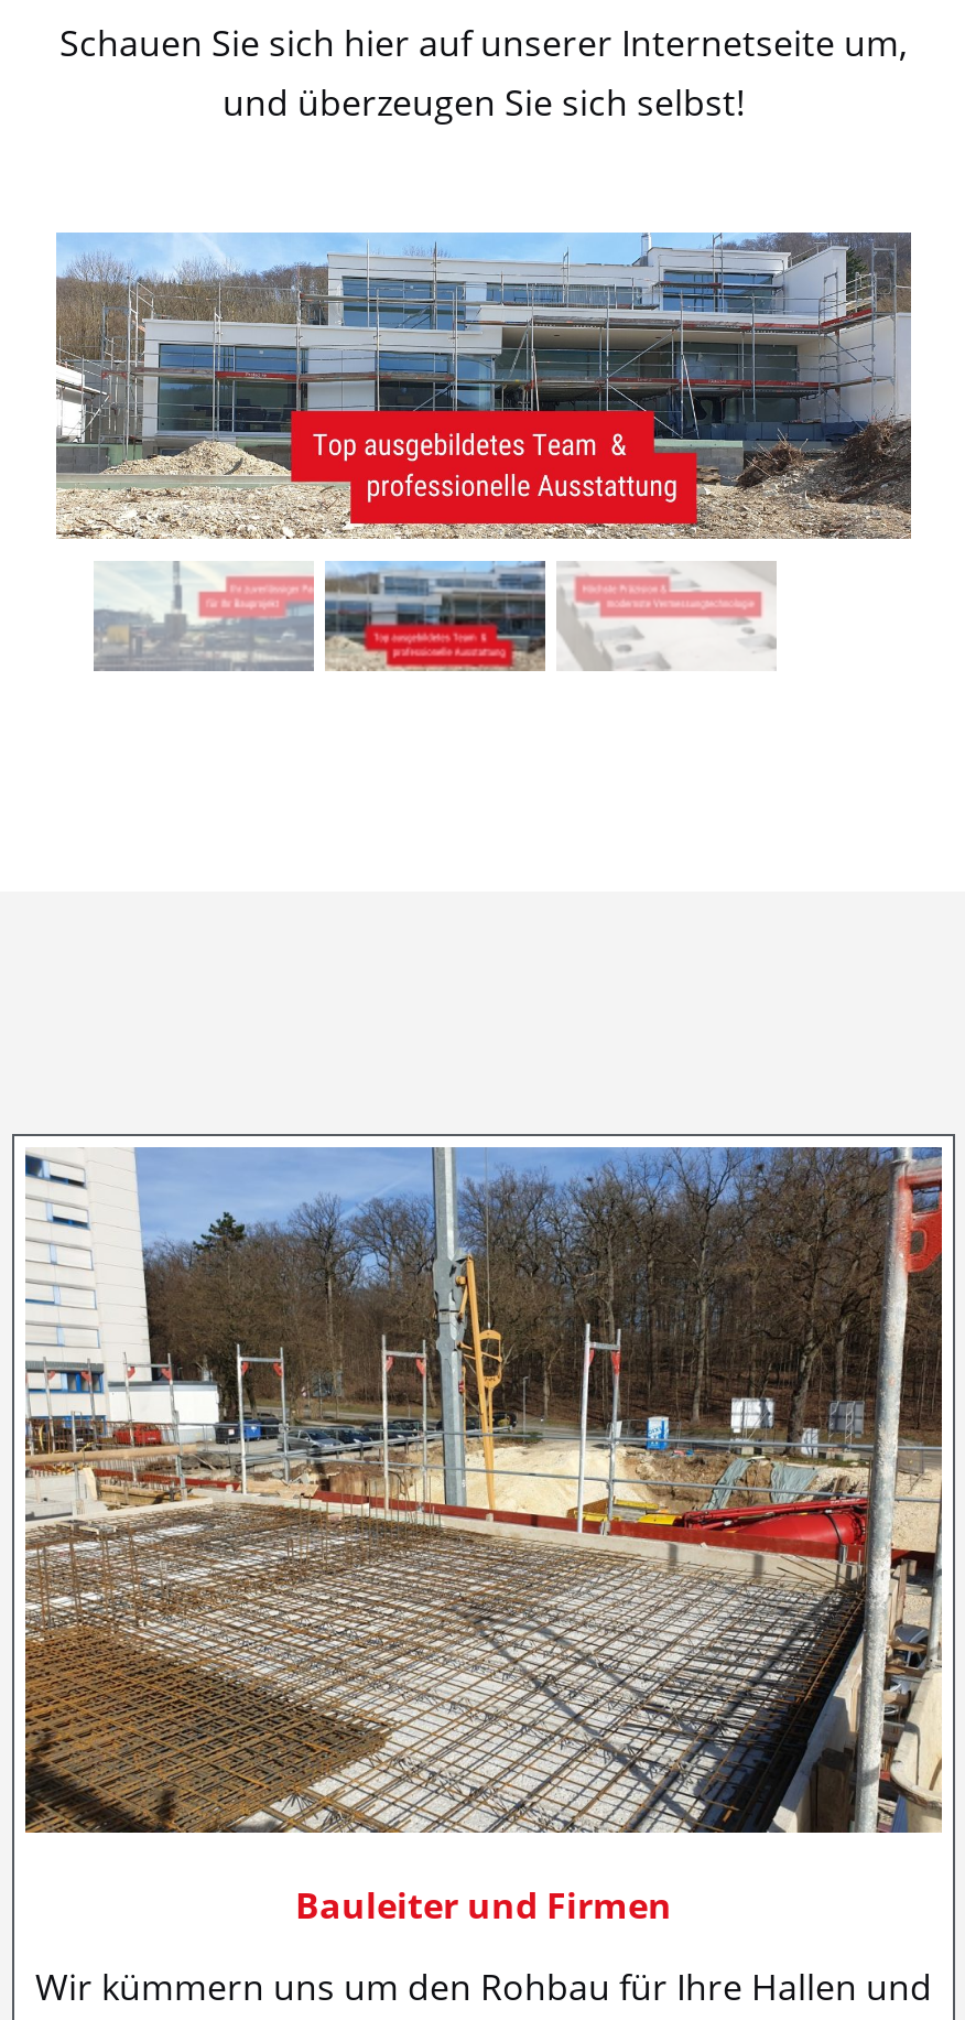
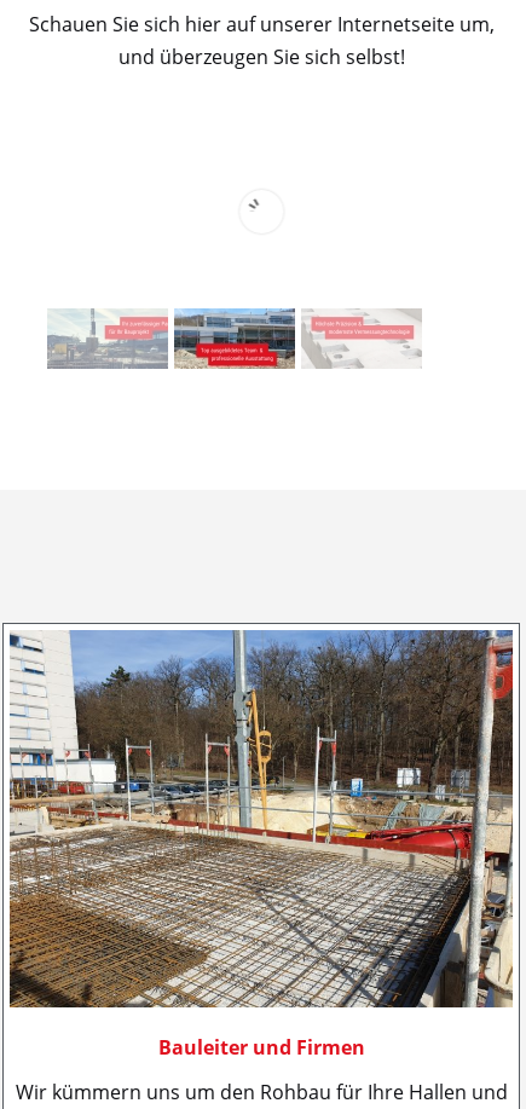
- [image]
